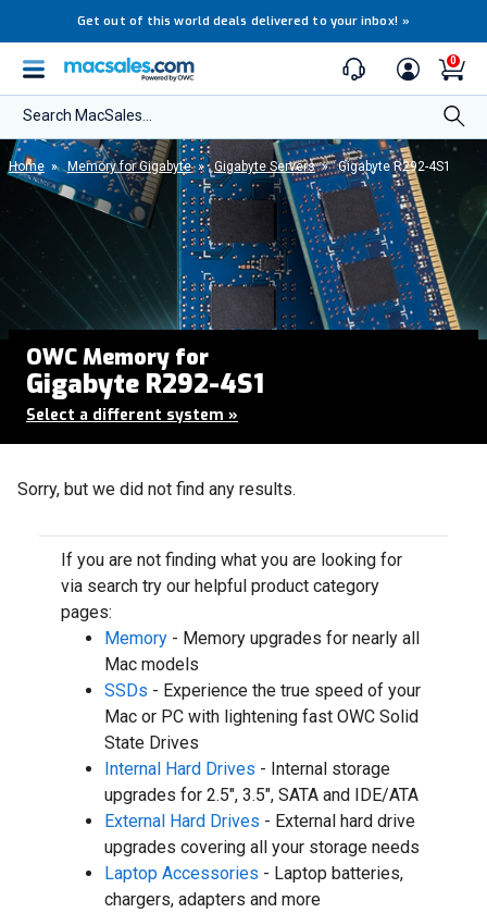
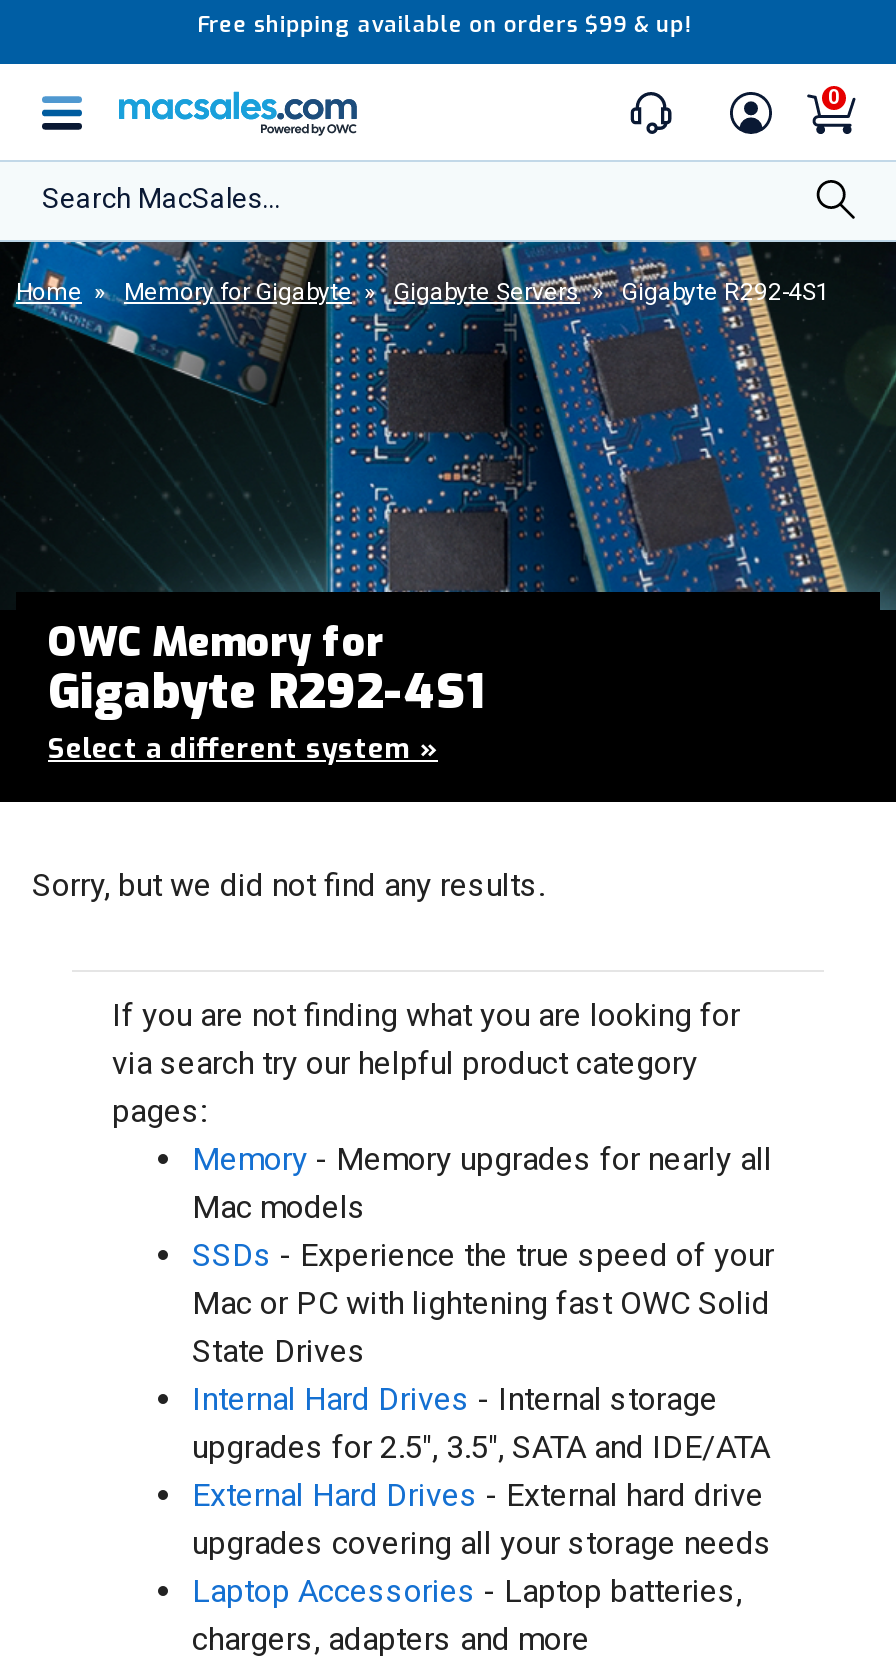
- Get out of this world deals delivered to your inbox! »
+ Free shipping available on orders $99 & up!
